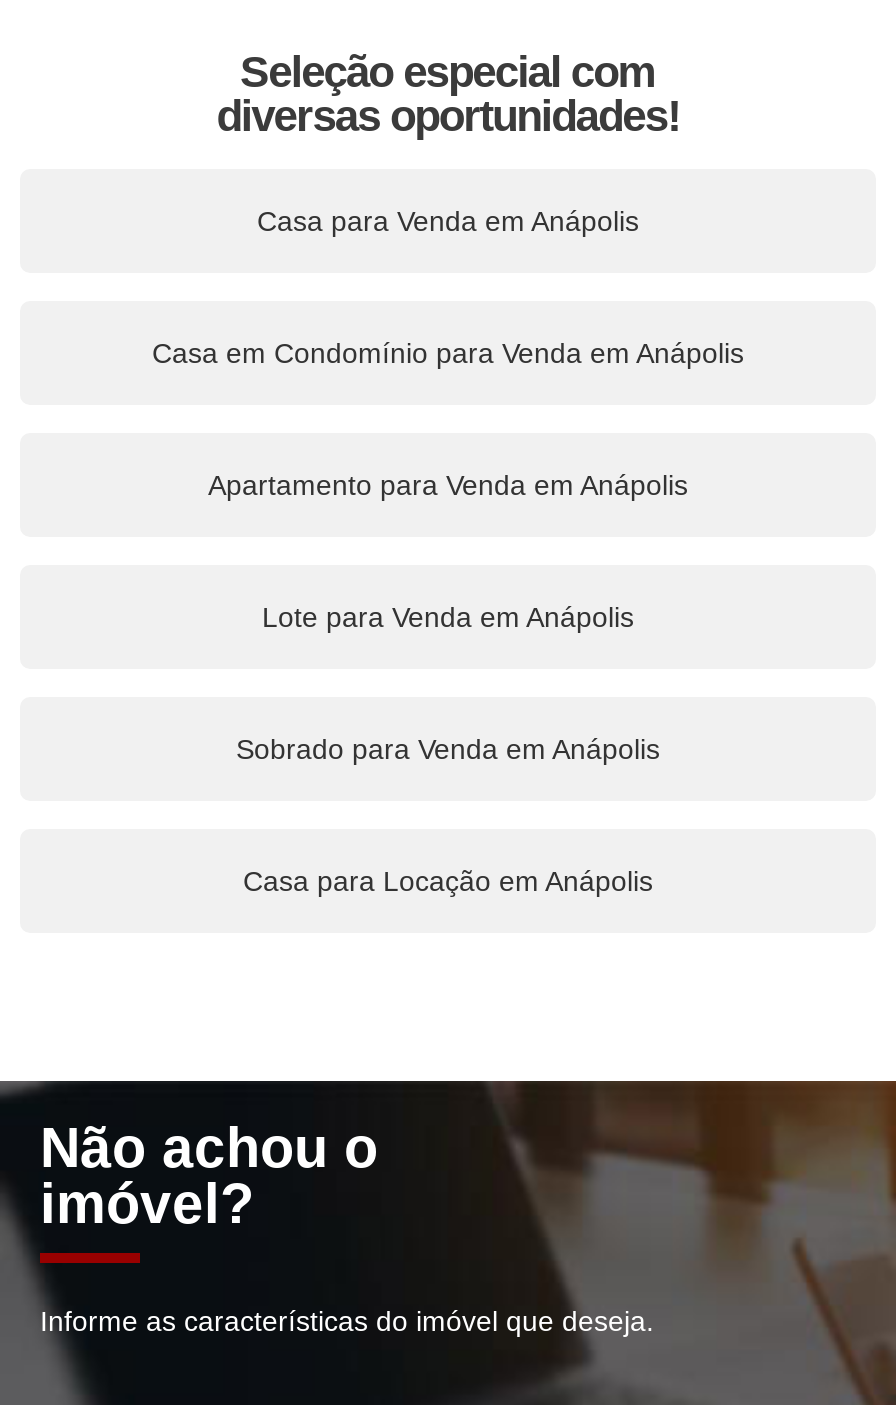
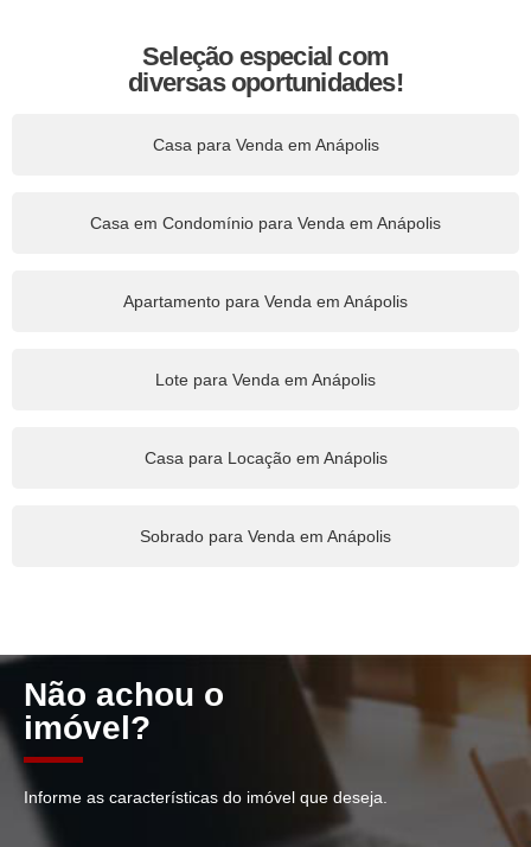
moved down: Sobrado para Venda em Anápolis

moved up: Casa para Locação em Anápolis
